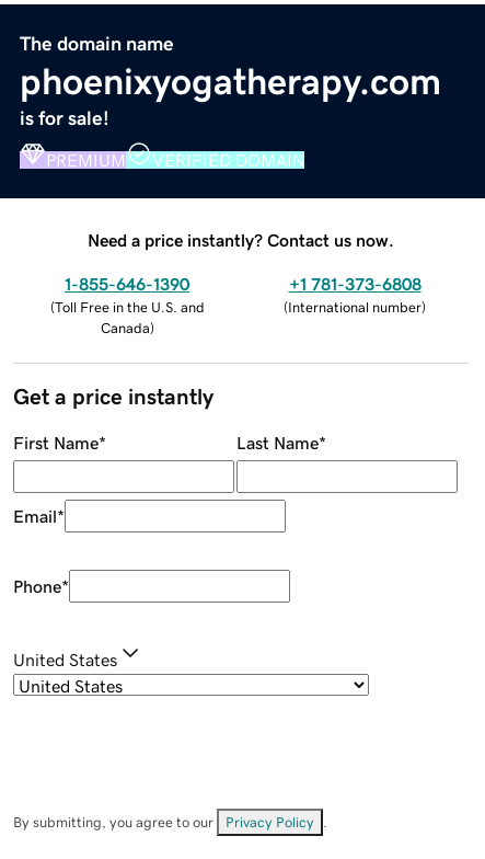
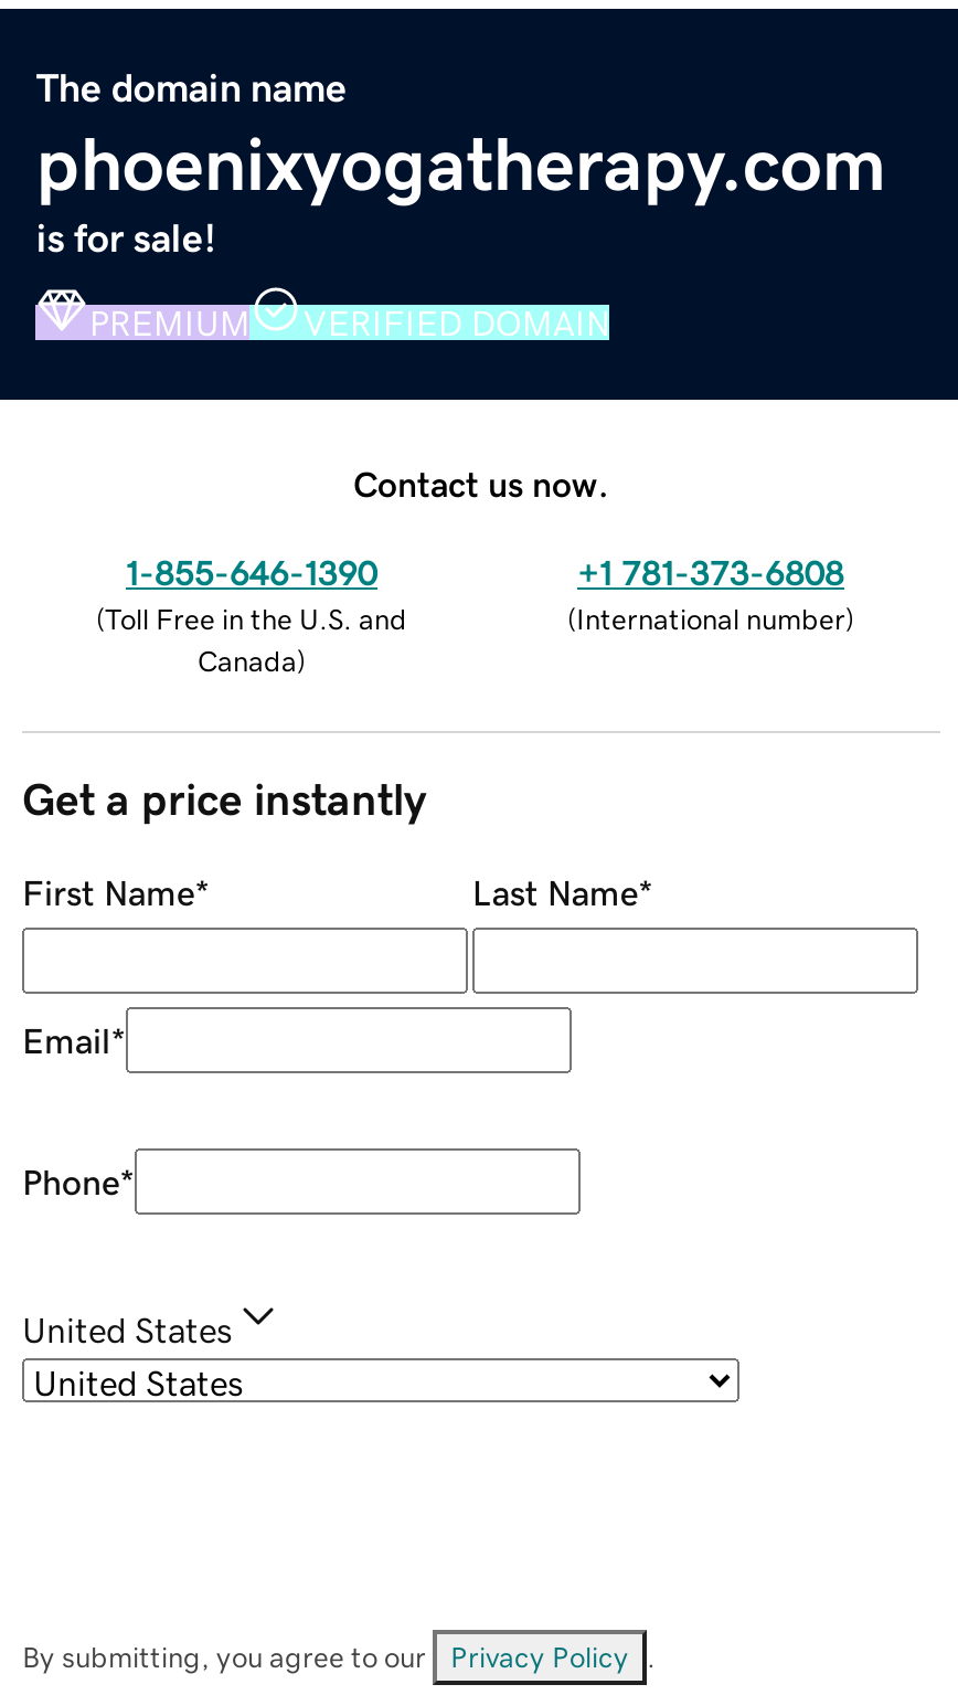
- Need a price instantly? Contact us now.
+ Contact us now.
